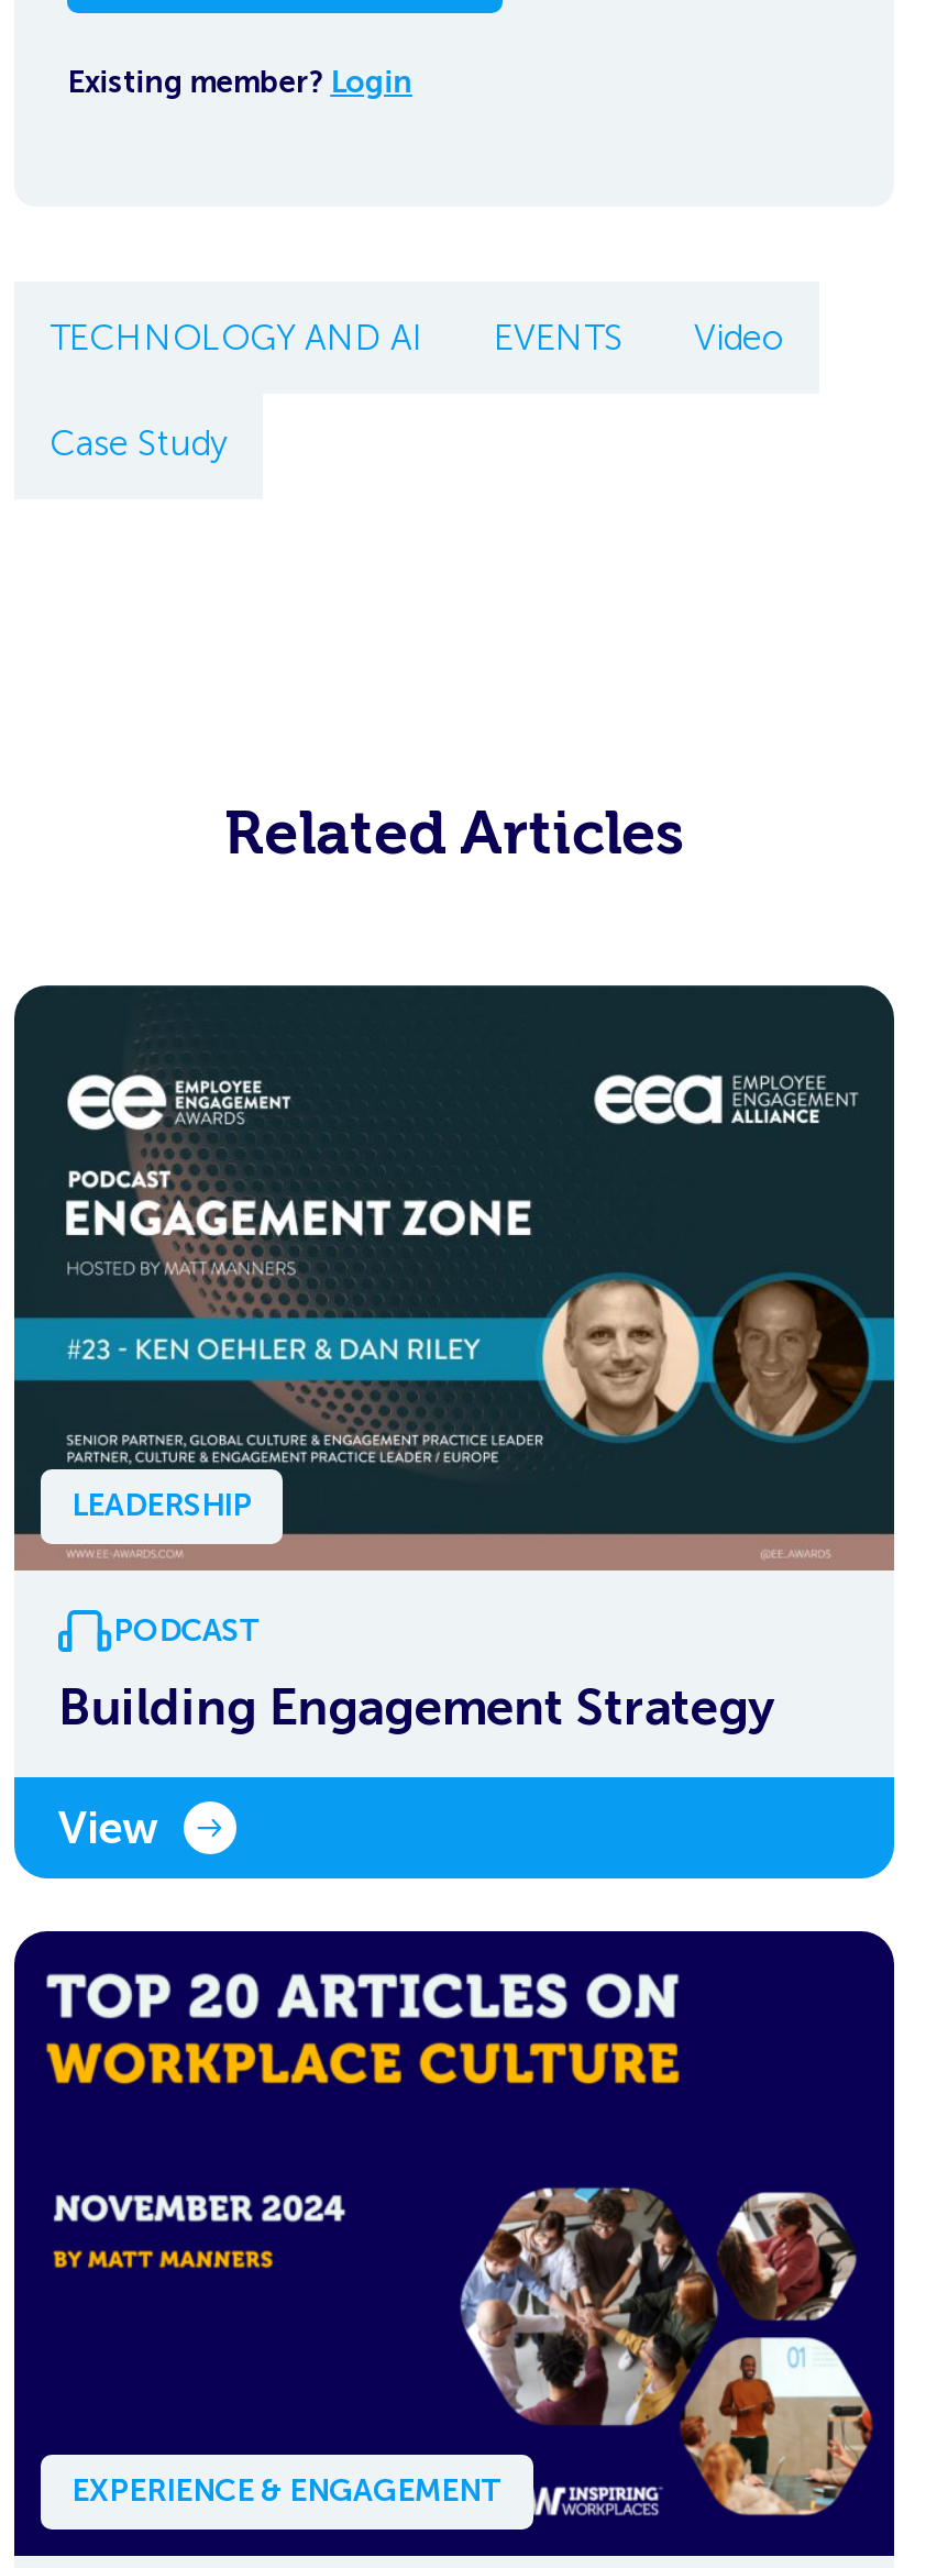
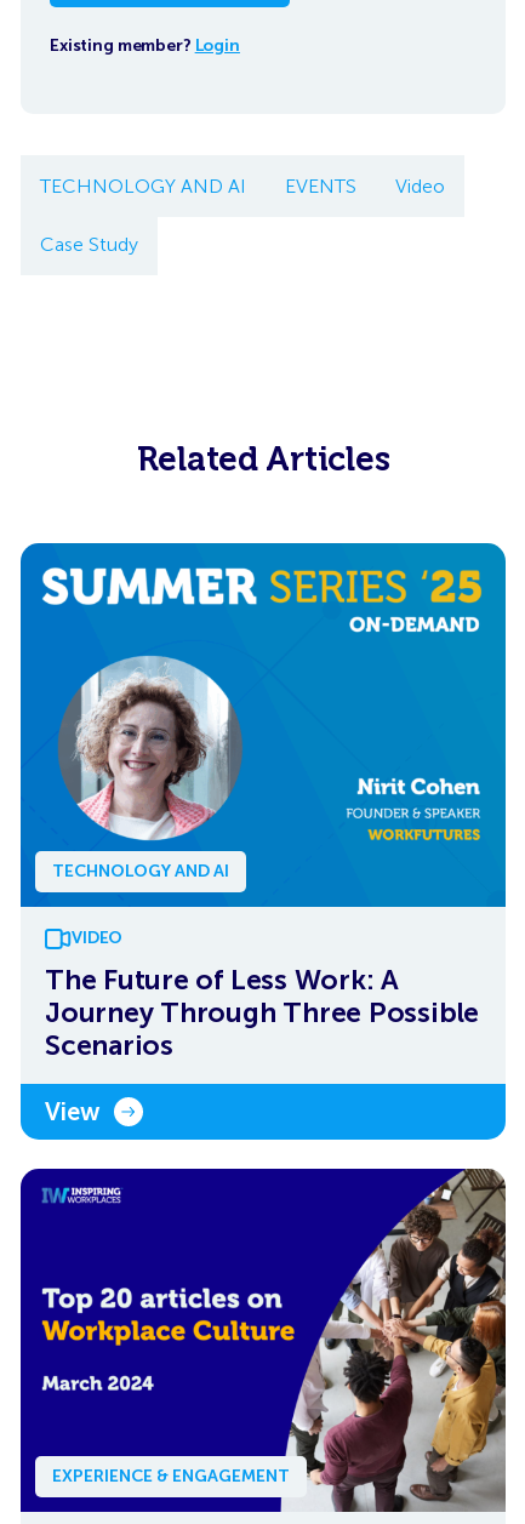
- [image]
- LEADERSHIP
+ [image]
+ TECHNOLOGY AND AI

- PODCAST
- Building Engagement Strategy
+ VIDEO
+ The Future of Less Work: A
+ Journey Through Three Possible
+ Scenarios

- [image]
+ [image]
